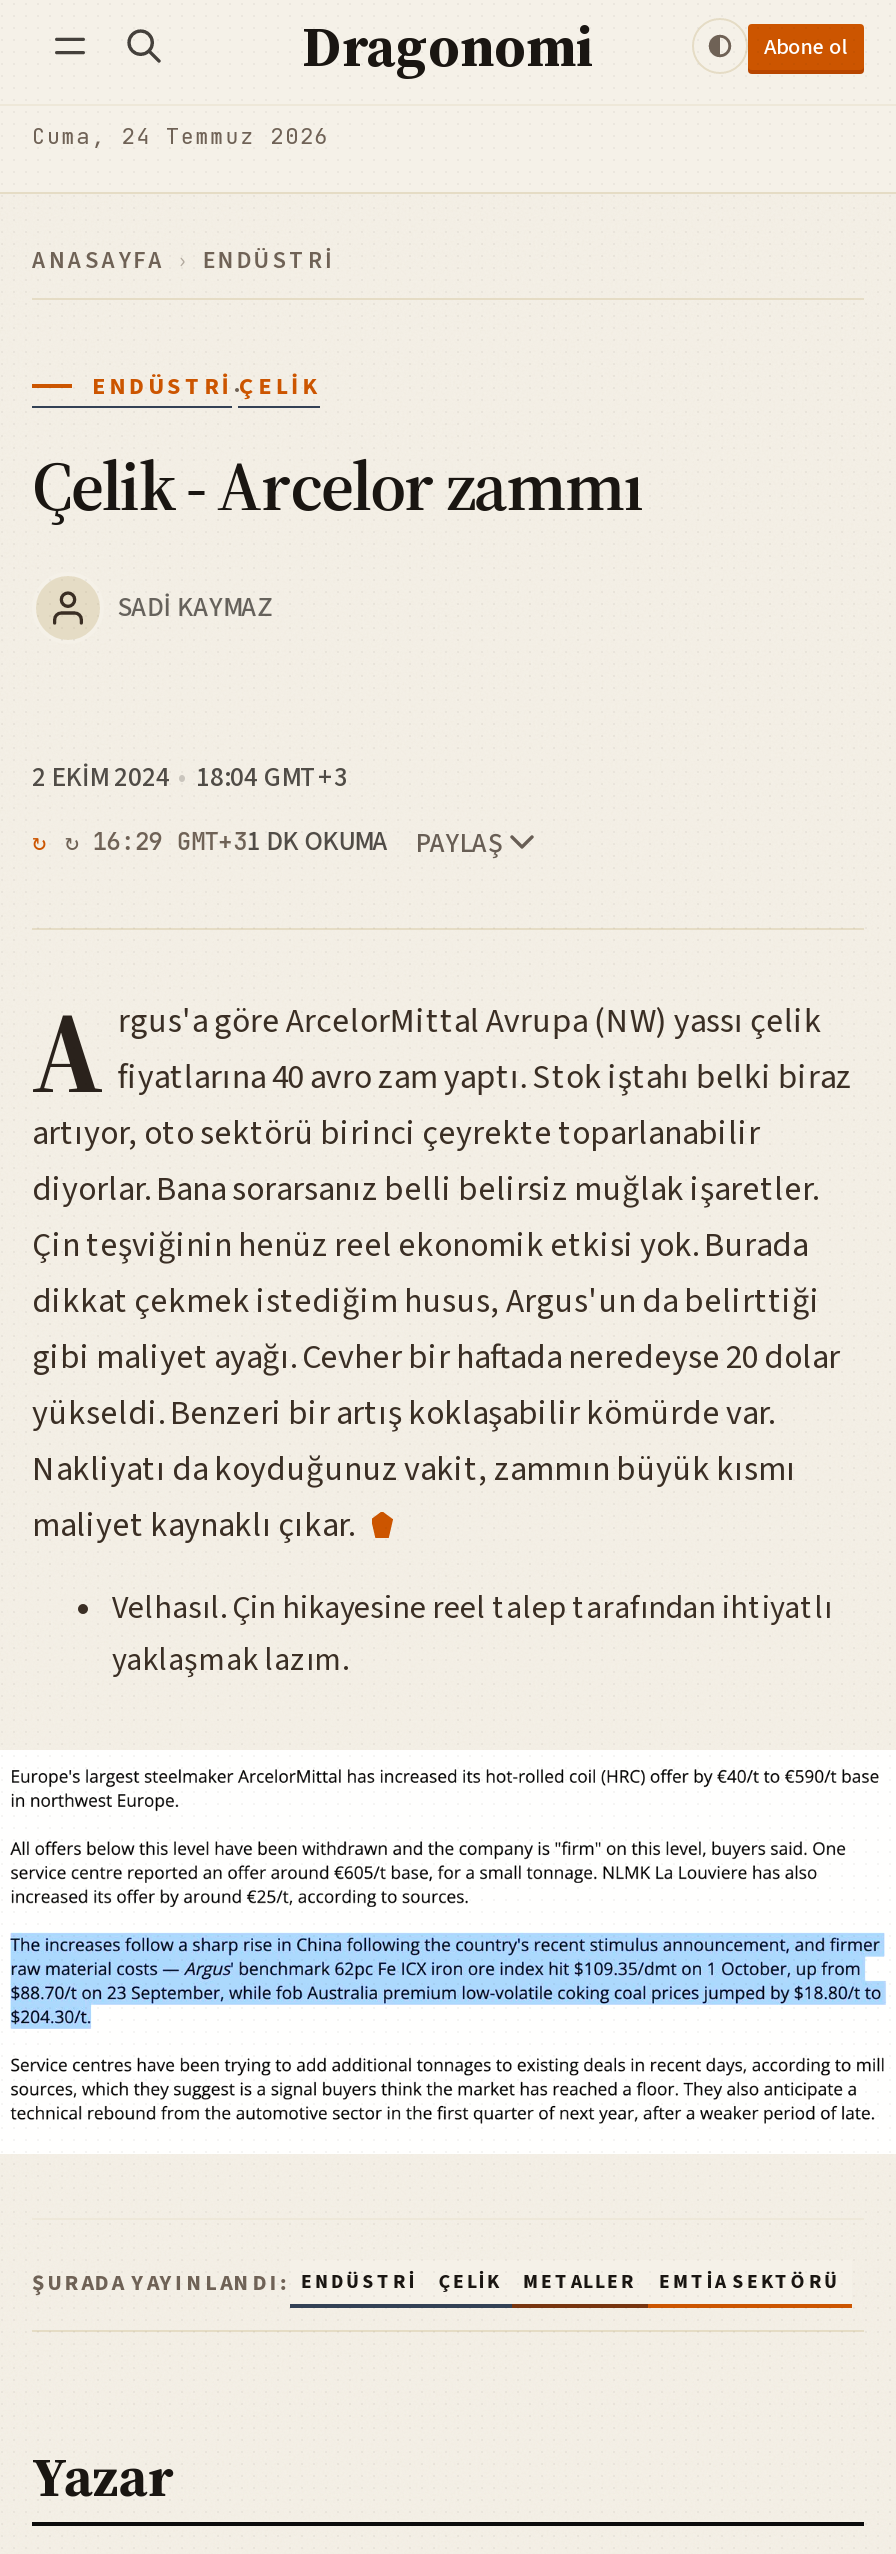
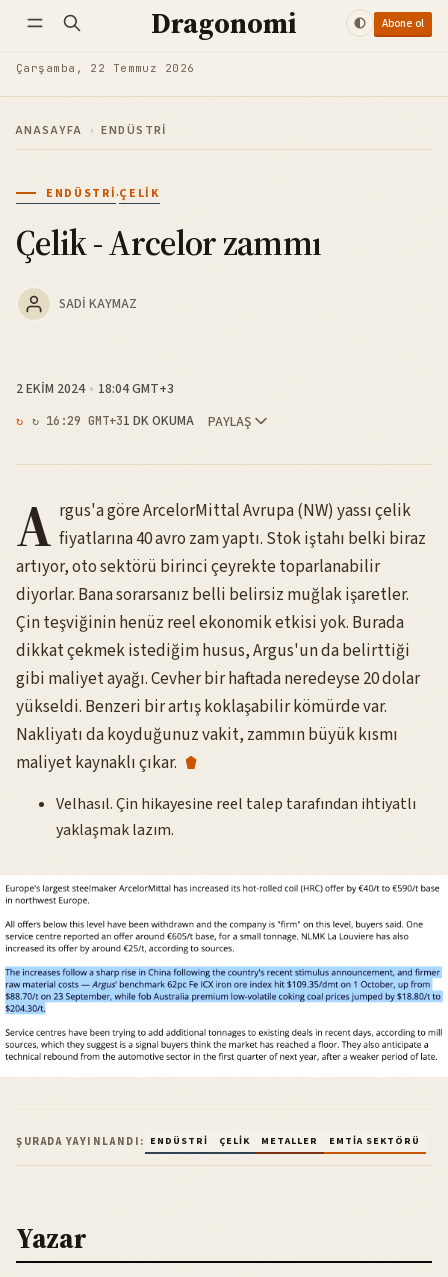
- Cuma, 24 Temmuz 2026
+ Çarşamba, 22 Temmuz 2026
